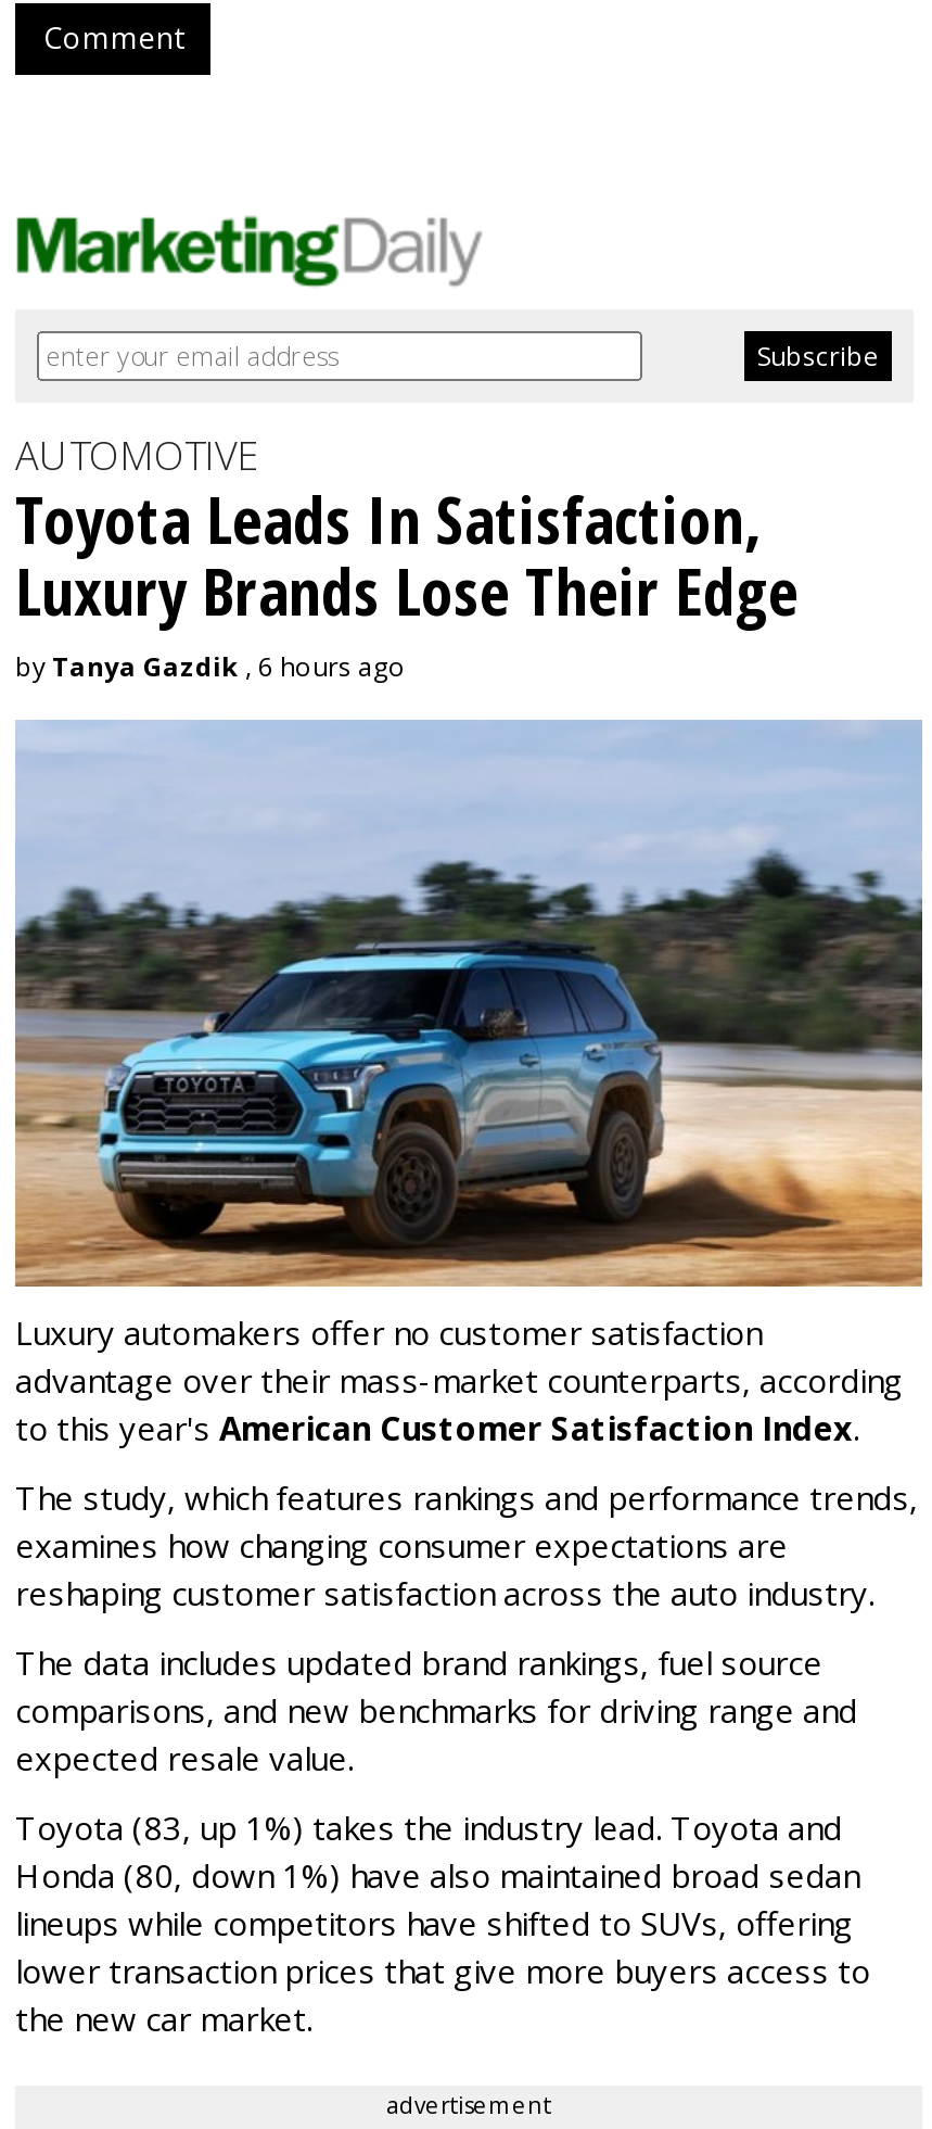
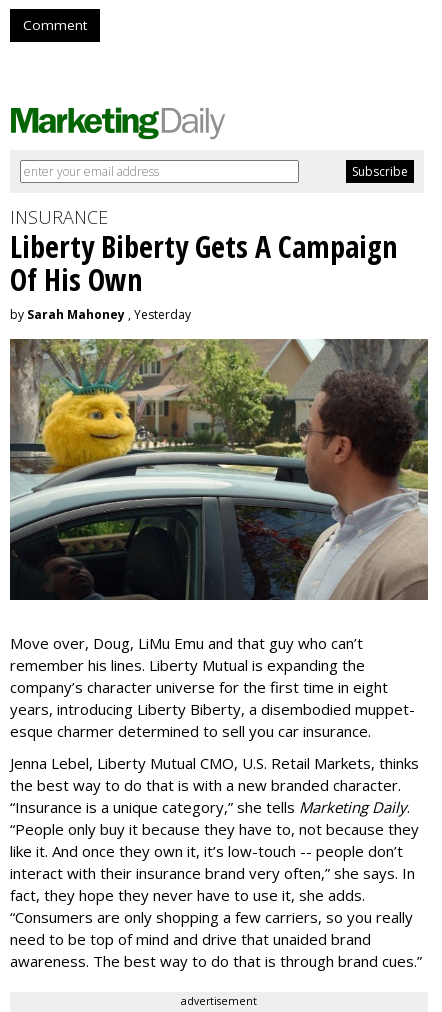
- AUTOMOTIVE
- Toyota Leads In Satisfaction,
- Luxury Brands Lose Their Edge
- by Tanya Gazdik, 6 hours ago
+ INSURANCE
+ Liberty Biberty Gets A Campaign
+ Of His Own
+ by Sarah Mahoney, Yesterday

- [image]
- Luxury automakers offer no customer satisfaction
- advantage over their mass-market counterparts, according
- to this year's American Customer Satisfaction Index.
- The study, which features rankings and performance trends,
- examines how changing consumer expectations are
- reshaping customer satisfaction across the auto industry.
- The data includes updated brand rankings, fuel source
- comparisons, and new benchmarks for driving range and
- expected resale value.
- Toyota (83, up 1%) takes the industry lead. Toyota and
- Honda (80, down 1%) have also maintained broad sedan
- lineups while competitors have shifted to SUVs, offering
- lower transaction prices that give more buyers access to
- the new car market.
+ [image]
+ Move over, Doug, LiMu Emu and that guy who can’t
+ remember his lines. Liberty Mutual is expanding the
+ company’s character universe for the first time in eight
+ years, introducing Liberty Biberty, a disembodied muppet-
+ esque charmer determined to sell you car insurance.
+ Jenna Lebel, Liberty Mutual CMO, U.S. Retail Markets, thinks
+ the best way to do that is with a new branded character.
+ “Insurance is a unique category,” she tells Marketing Daily.
+ “People only buy it because they have to, not because they
+ like it. And once they own it, it’s low-touch -- people don’t
+ interact with their insurance brand very often,” she says. In
+ fact, they hope they never have to use it, she adds.
+ “Consumers are only shopping a few carriers, so you really
+ need to be top of mind and drive that unaided brand
+ awareness. The best way to do that is through brand cues.”
